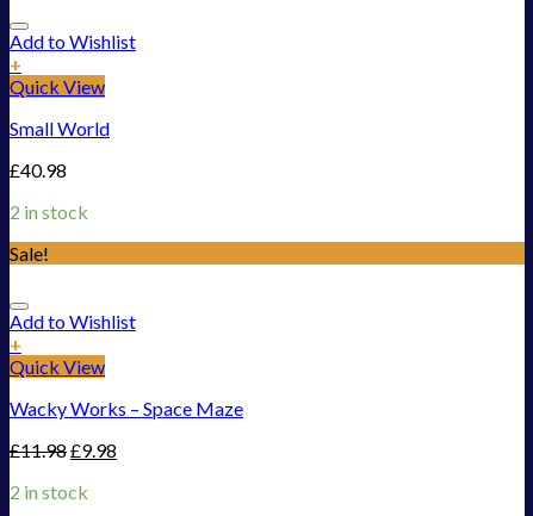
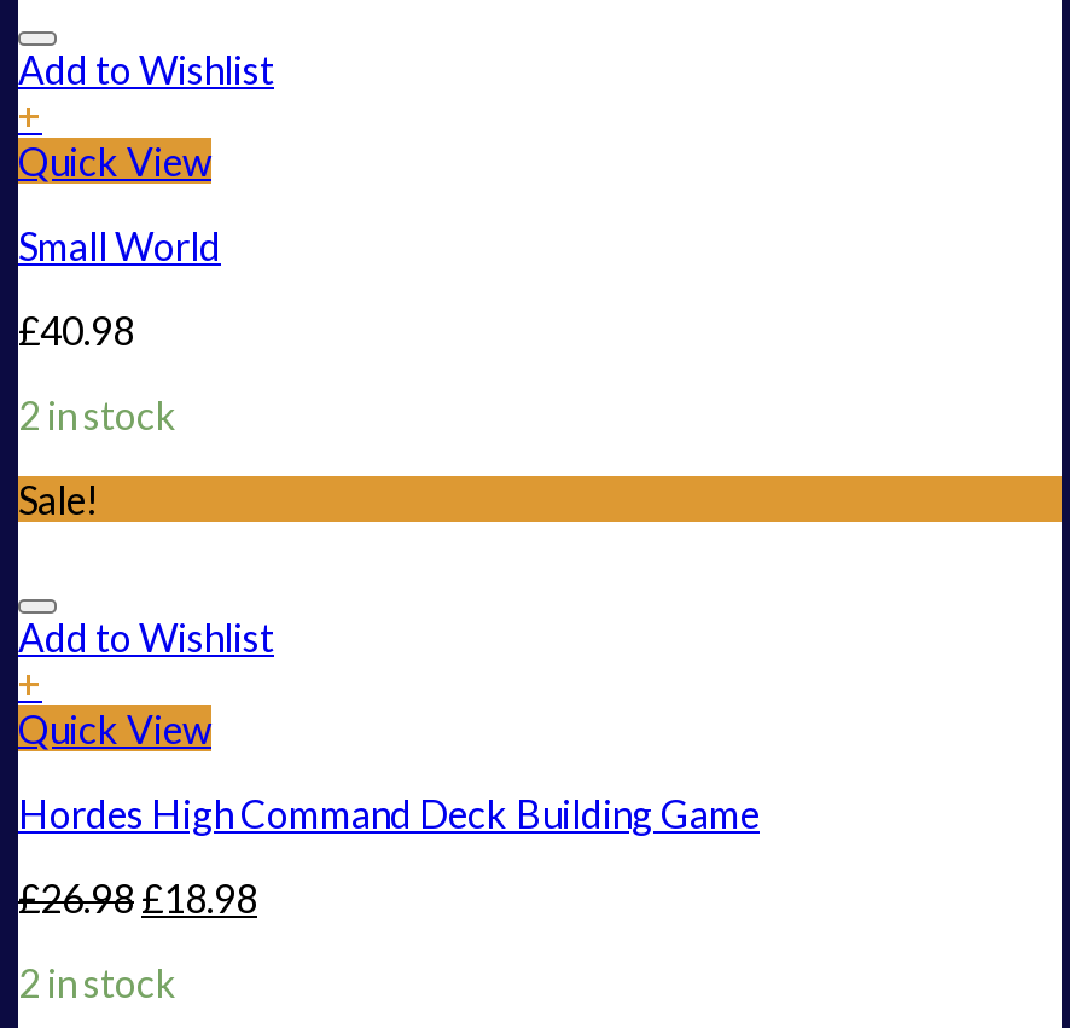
- Wacky Works – Space Maze
+ Hordes High Command Deck Building Game

- £11.98 £9.98
+ £26.98 £18.98
